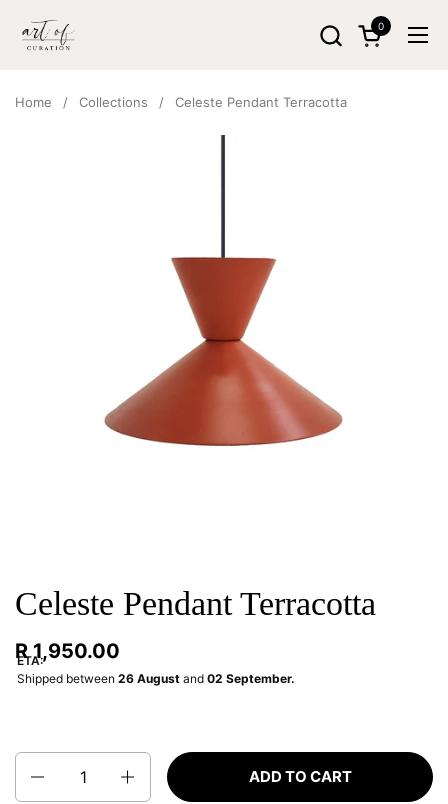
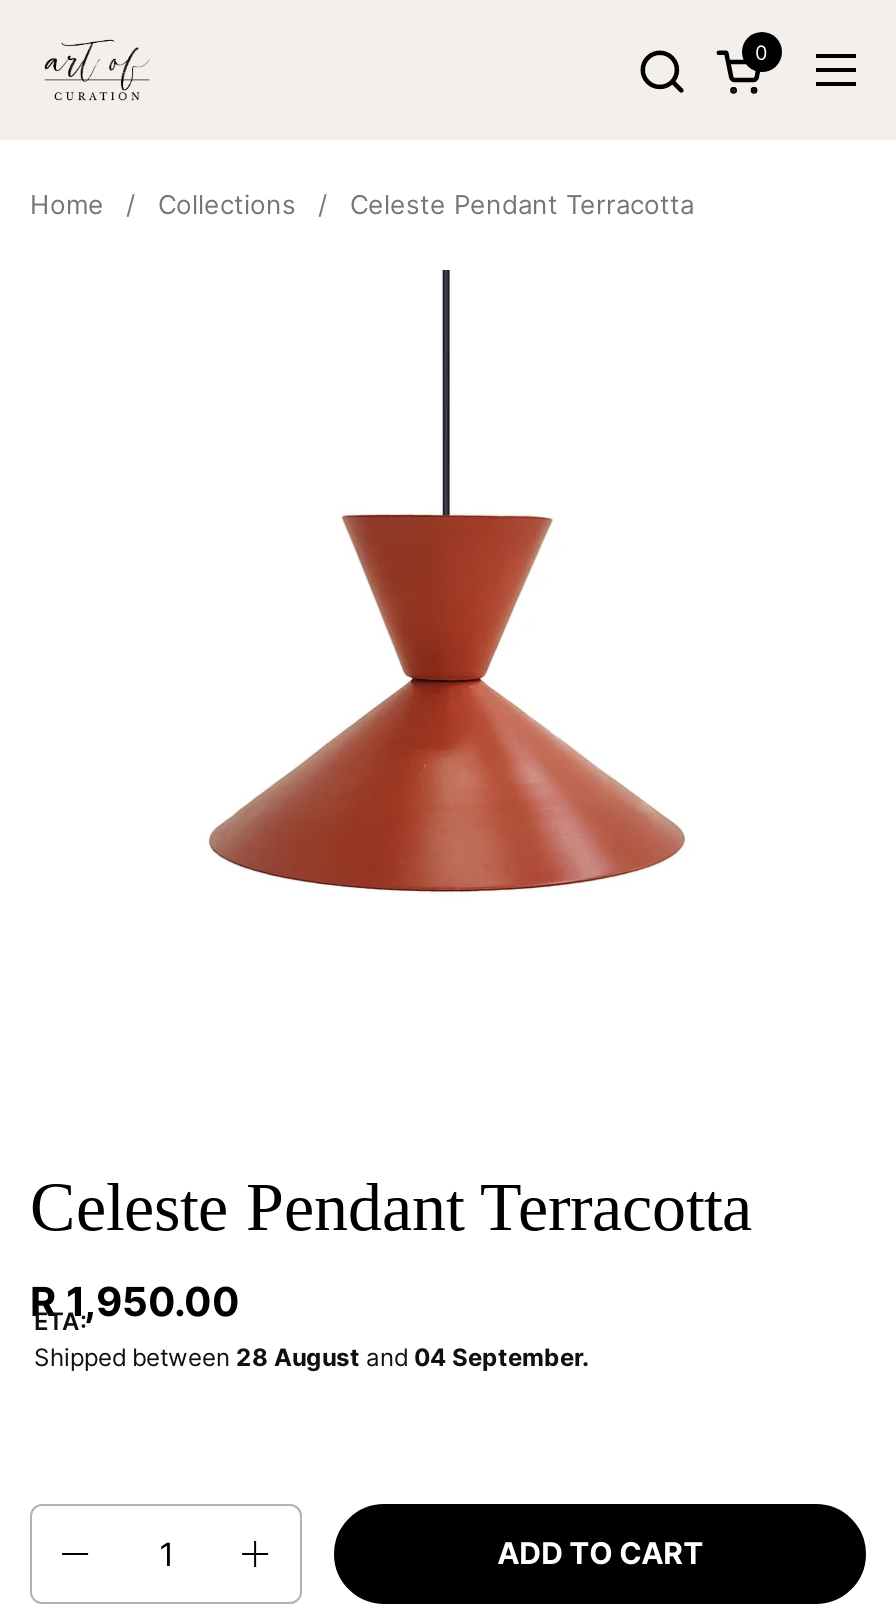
- Shipped between 26 August and 02 September.
+ Shipped between 28 August and 04 September.
